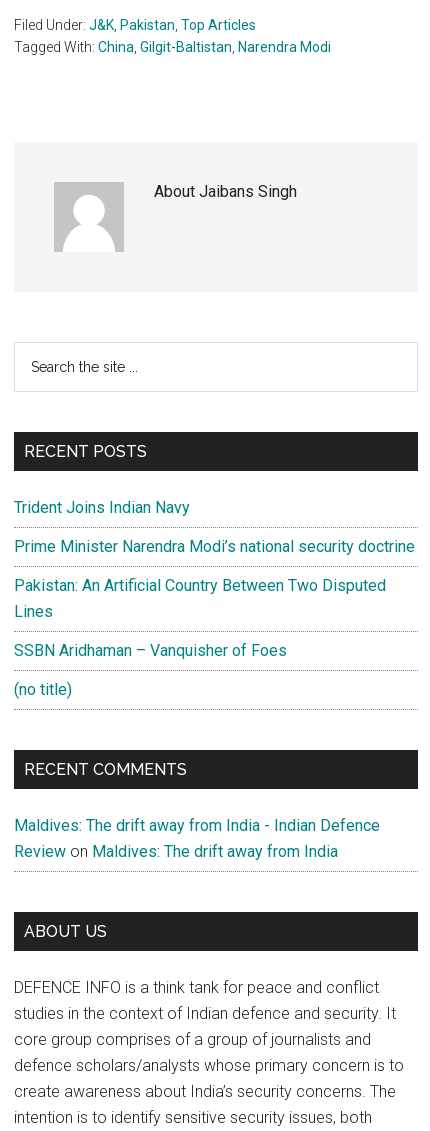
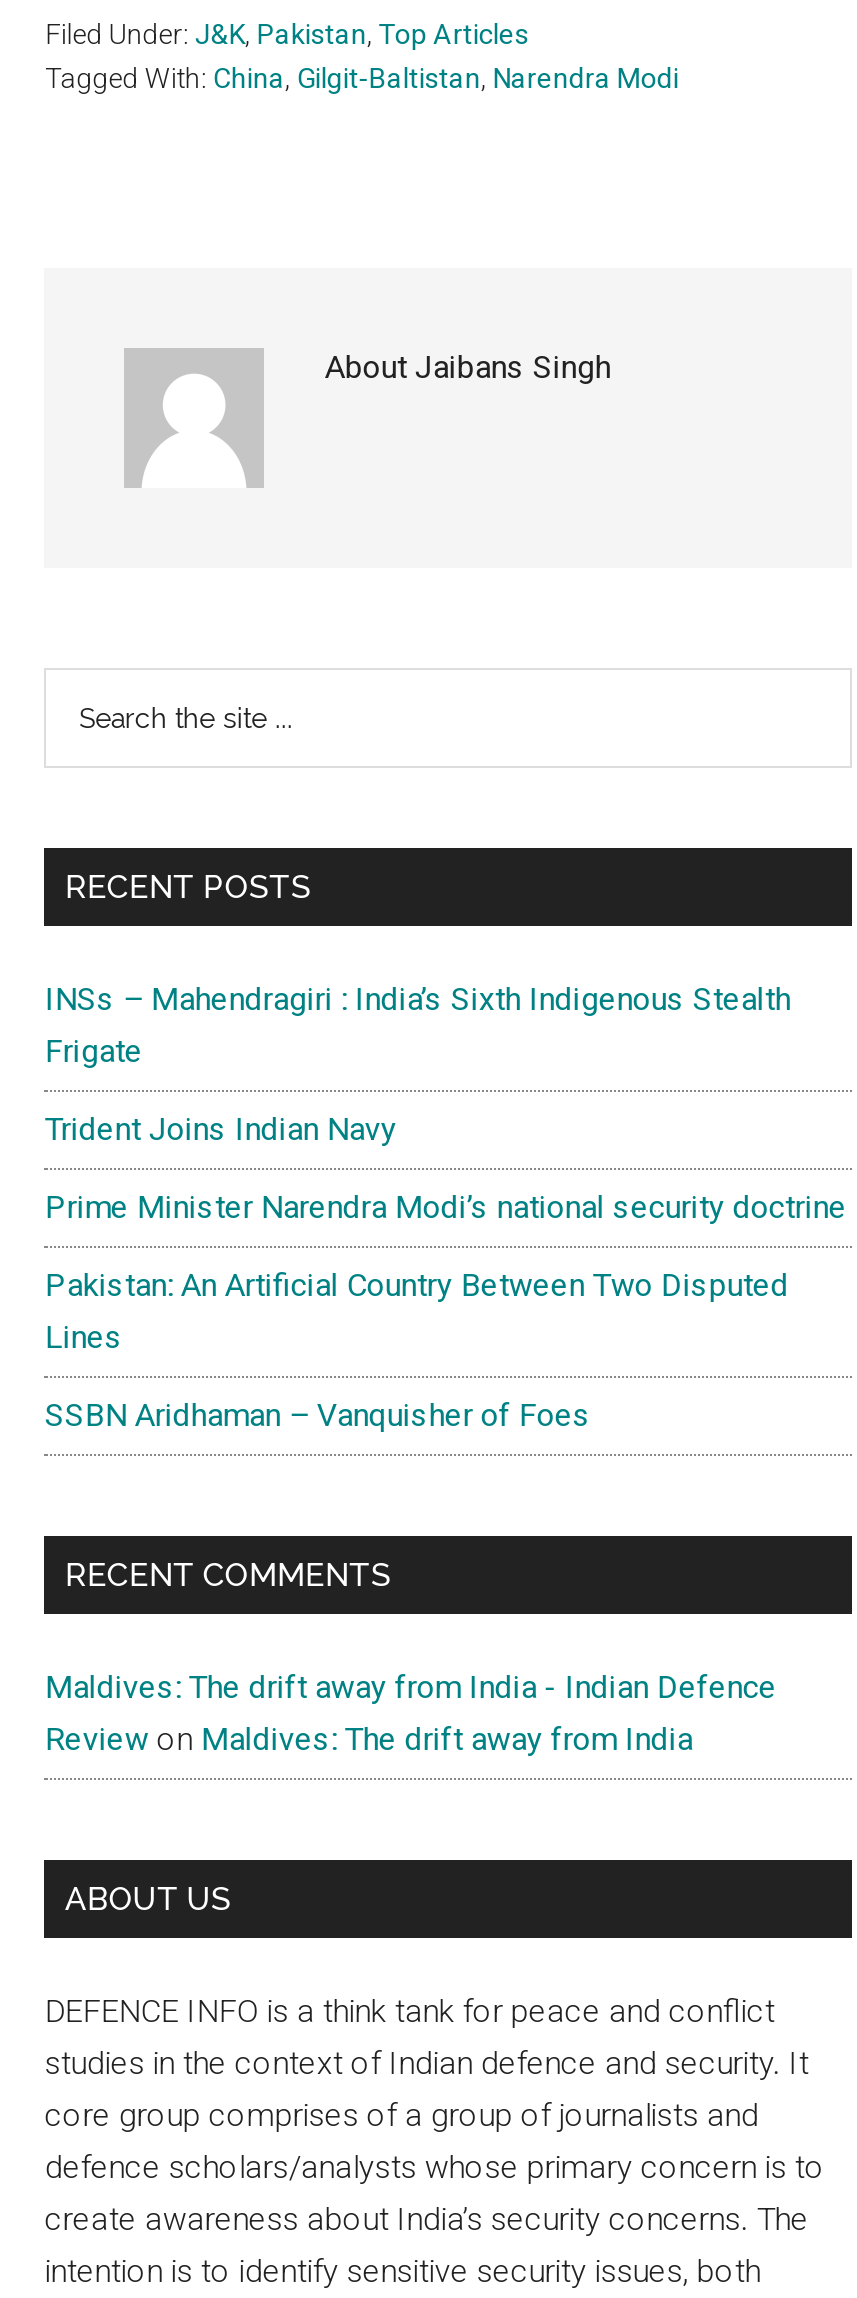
+ INSs – Mahendragiri : India’s Sixth Indigenous Stealth
+ Frigate

moved down: Trident Joins Indian Navy | Prime Minister Narendra Modi’s national security doctrine | Pakistan: An Artificial Country Between Two Disputed | Lines | SSBN Aridhaman – Vanquisher of Foes

- (no title)
